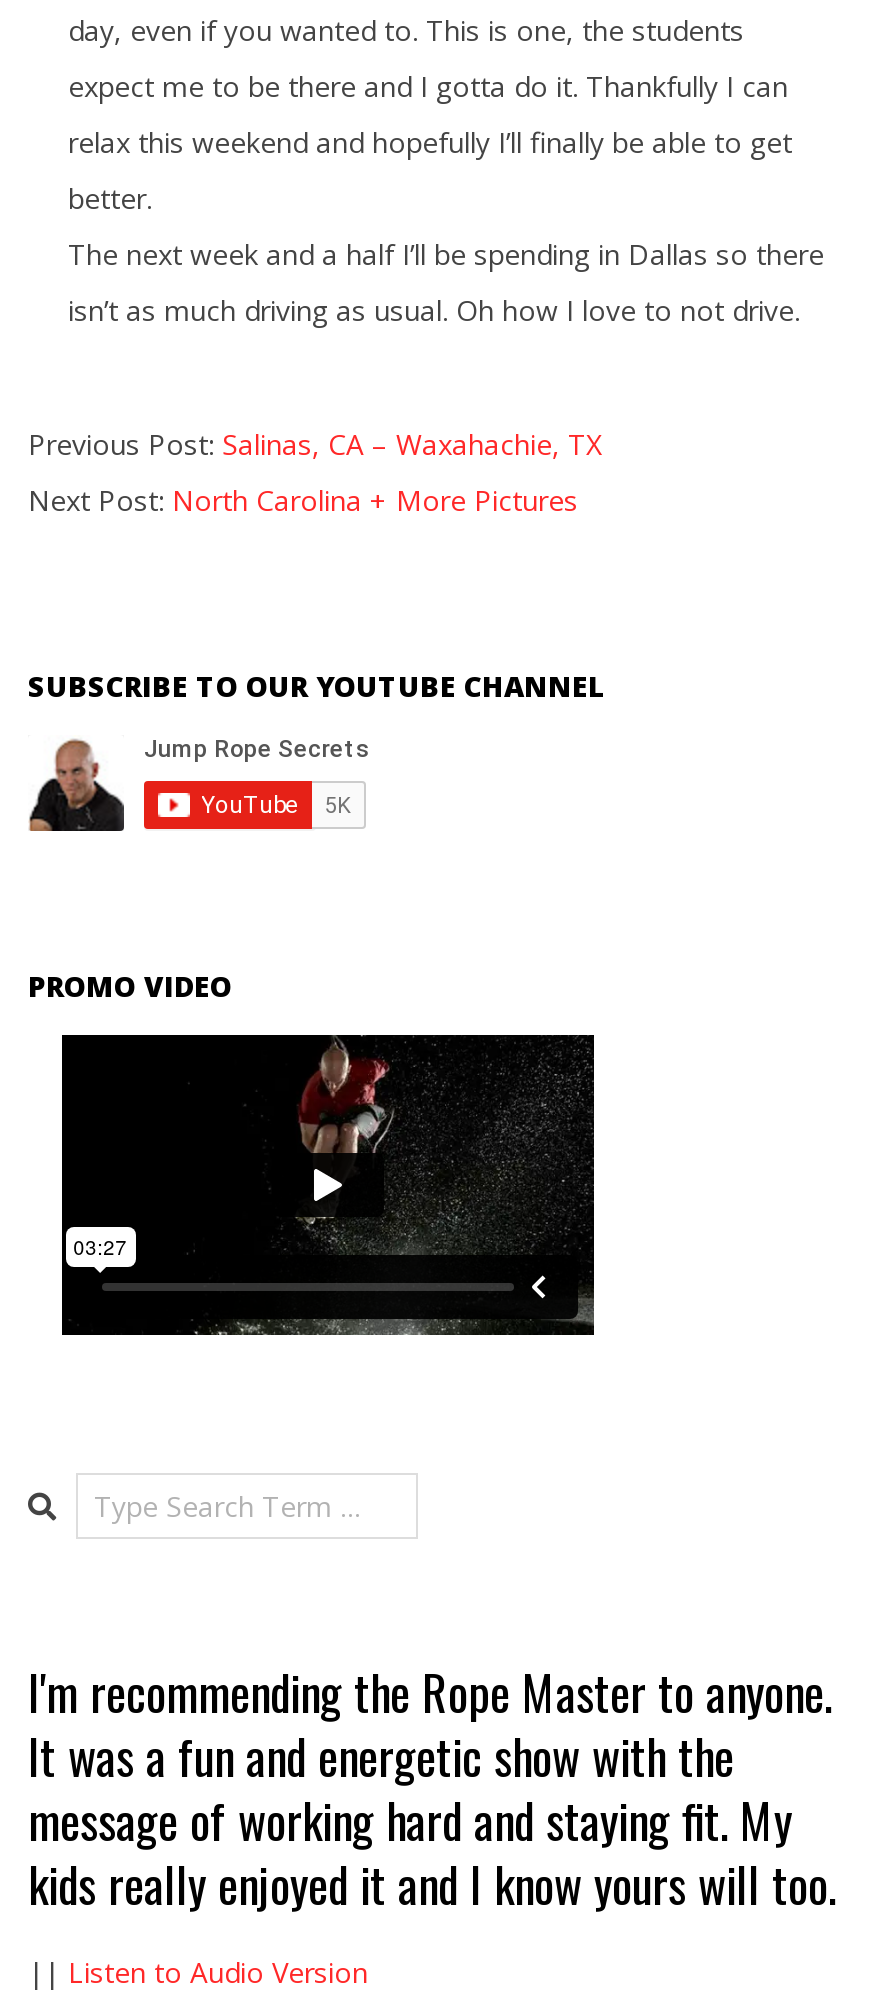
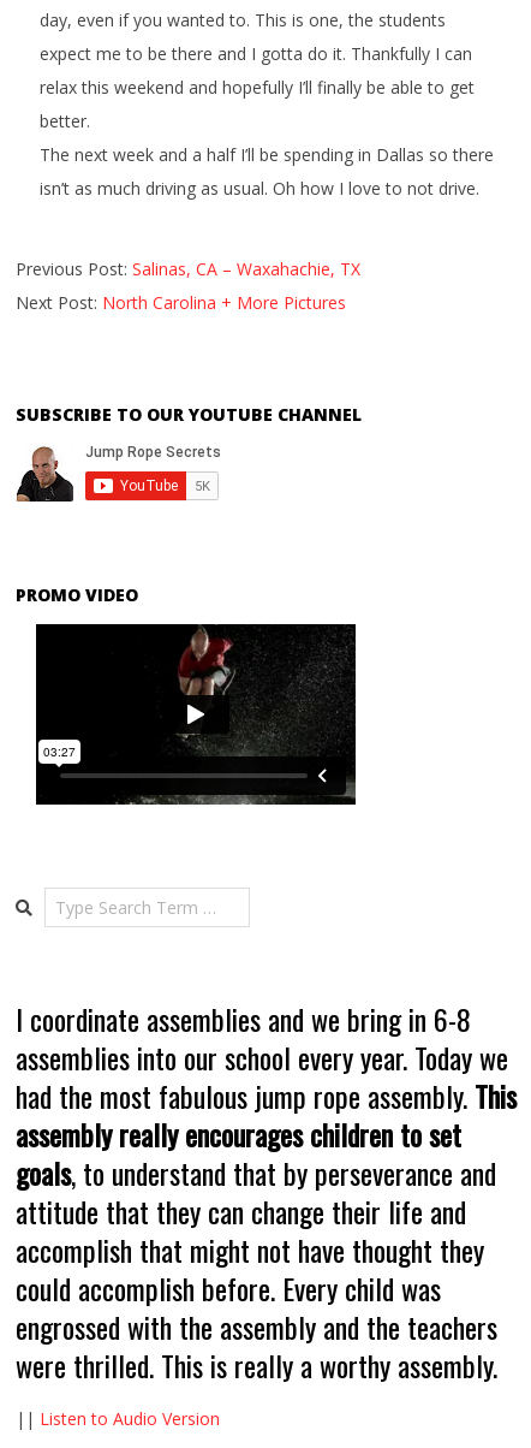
- I'm recommending the Rope Master to anyone.
- It was a fun and energetic show with the
- message of working hard and staying fit. My
- kids really enjoyed it and I know yours will too.
+ I coordinate assemblies and we bring in 6-8
+ assemblies into our school every year. Today we
+ had the most fabulous jump rope assembly. This
+ assembly really encourages children to set
+ goals, to understand that by perseverance and
+ attitude that they can change their life and
+ accomplish that might not have thought they
+ could accomplish before. Every child was
+ engrossed with the assembly and the teachers
+ were thrilled. This is really a worthy assembly.
